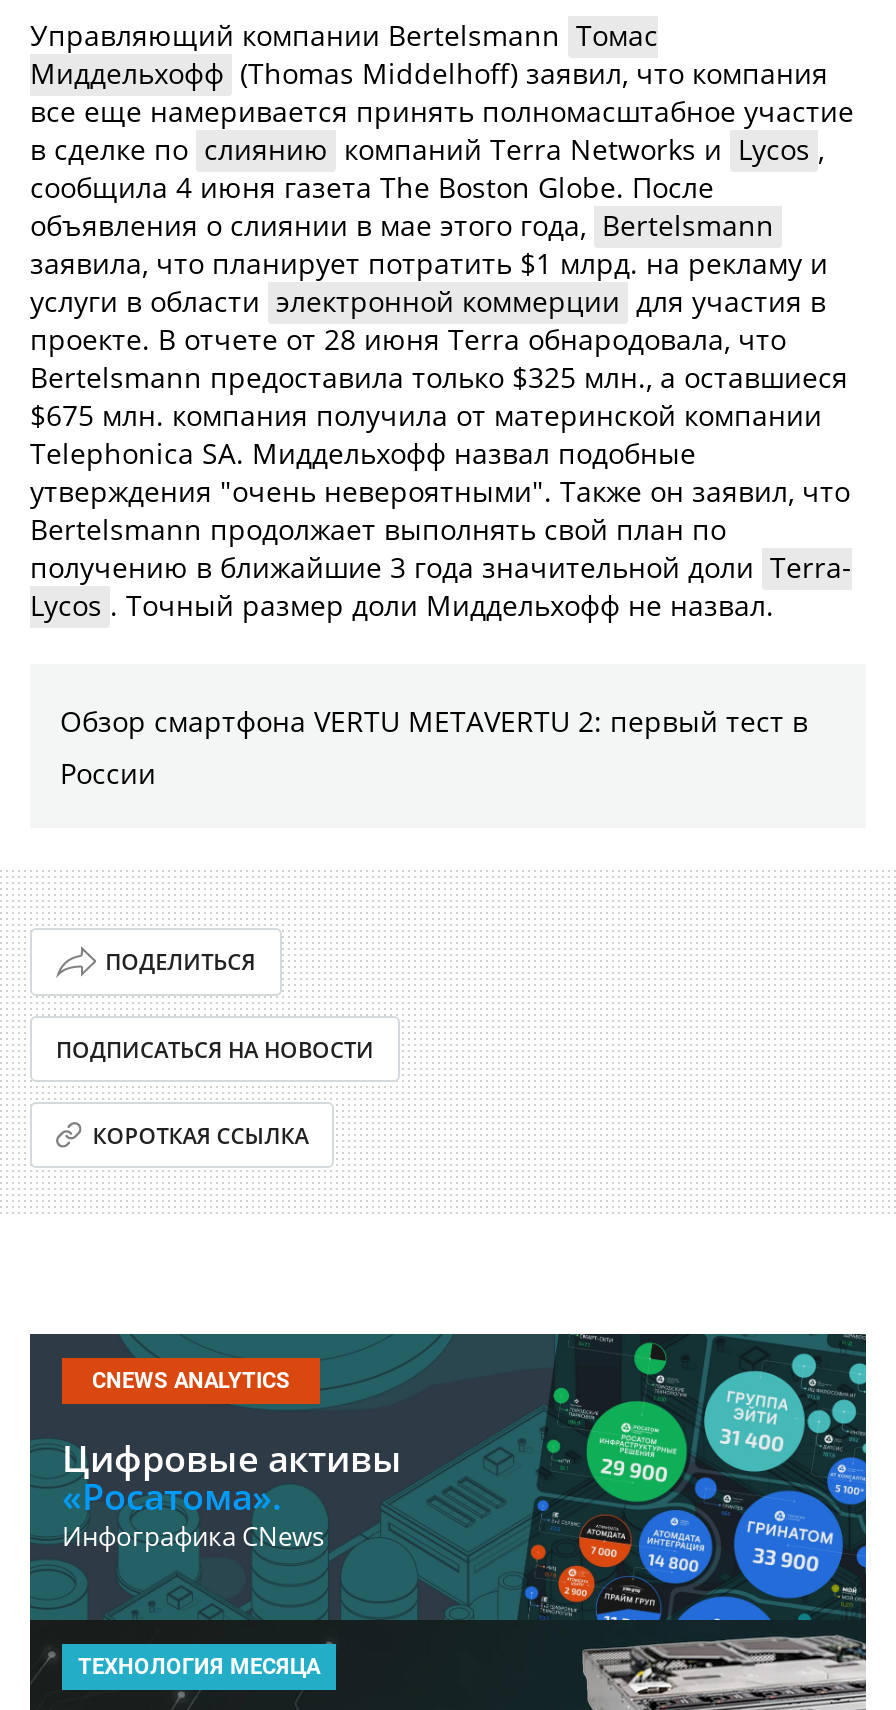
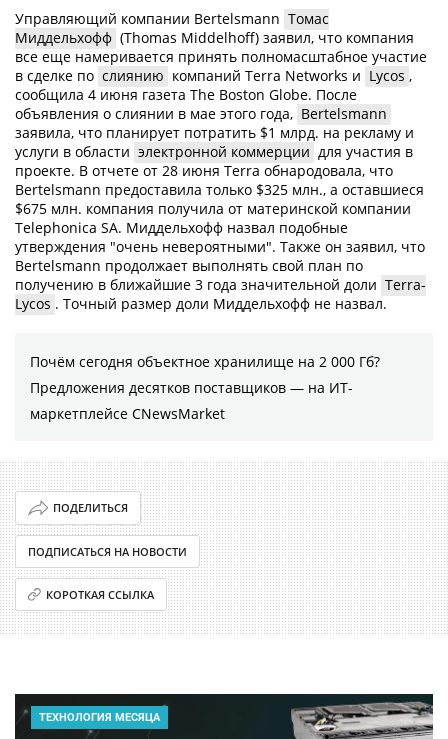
- Обзор смартфона VERTU METAVERTU 2: первый тест в
- России
+ Почём сегодня объектное хранилище на 2 000 Гб?
+ Предложения десятков поставщиков ― на ИТ-
+ маркетплейсе CNewsMarket

moved down: ПОДЕЛИТЬСЯ | ПОДПИСАТЬСЯ НА НОВОСТИ | КОРОТКАЯ ССЫЛКА

- [image]
- CNEWS ANALYTICS
- Цифровые активы
- «Росатома».
- Инфографика CNews
